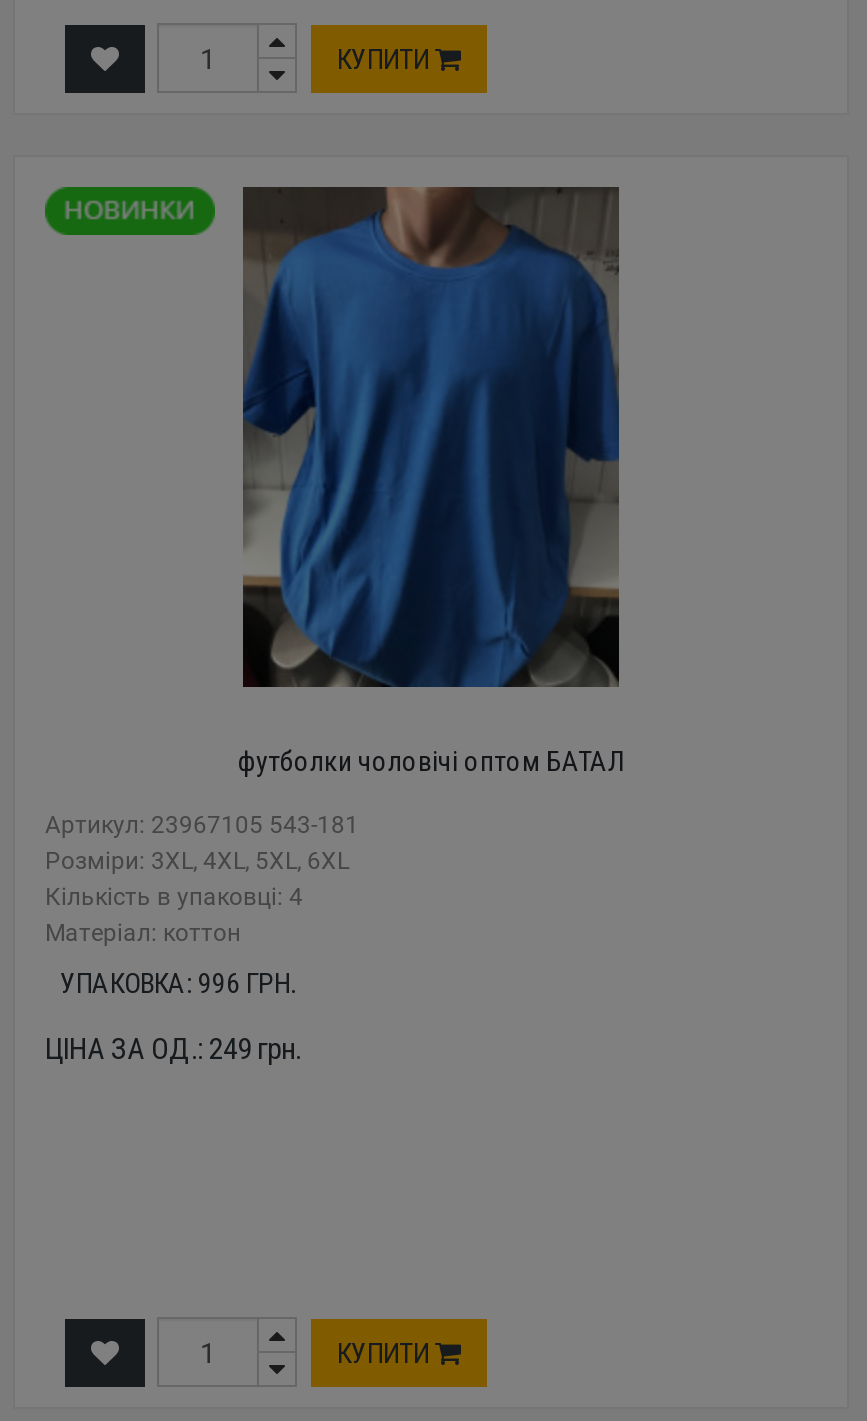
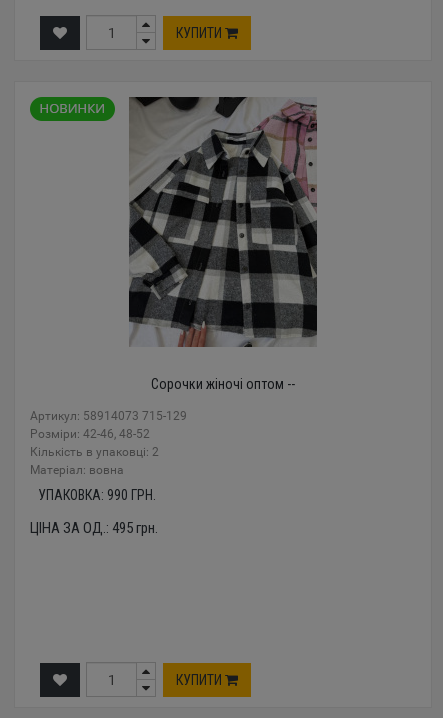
- [image]
- футболки чоловічі оптом БАТАЛ
+ [image]
+ Сорочки жіночі оптом --

- Артикул: 23967105 543-181
- Розміри: 3XL, 4XL, 5XL, 6XL
- Кількість в упаковці: 4
- Mатеріал: коттон
+ Артикул: 58914073 715-129
+ Розміри: 42-46, 48-52
+ Кількість в упаковці: 2
+ Mатеріал: вовна

- УПАКОВКА: 996 ГРН.
+ УПАКОВКА: 990 ГРН.

- ЦІНА ЗА ОД.: 249 грн.
+ ЦІНА ЗА ОД.: 495 грн.
